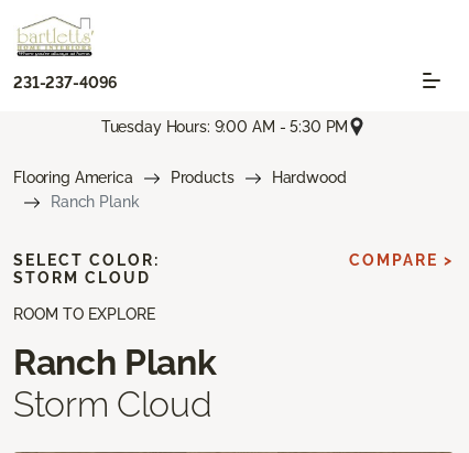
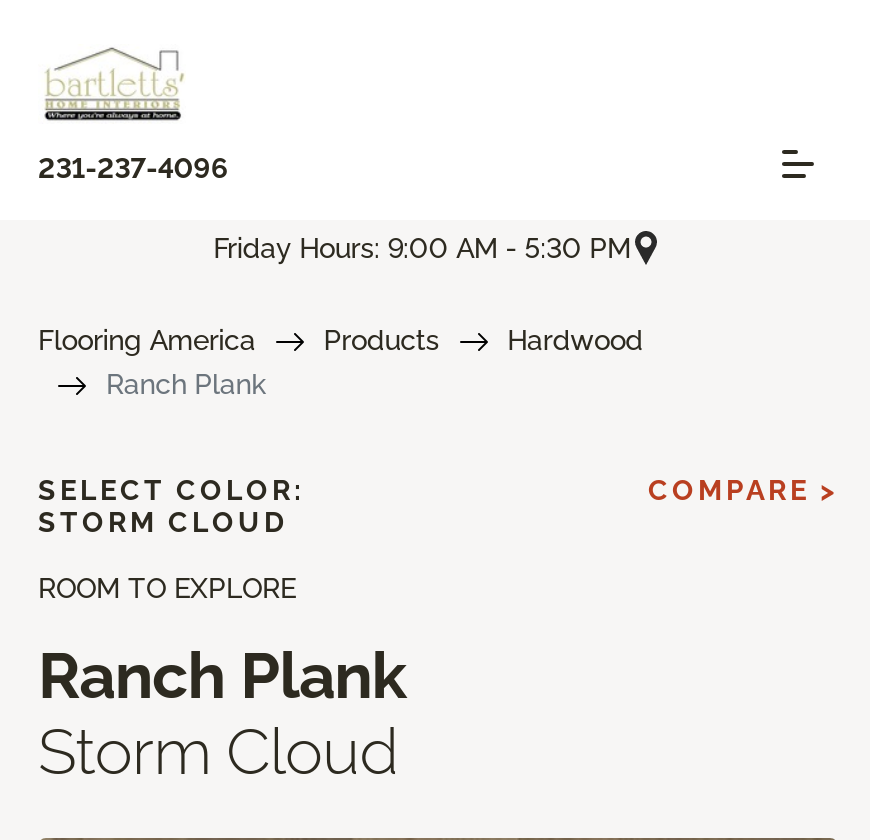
- Tuesday Hours: 9:00 AM - 5:30 PM
+ Friday Hours: 9:00 AM - 5:30 PM
